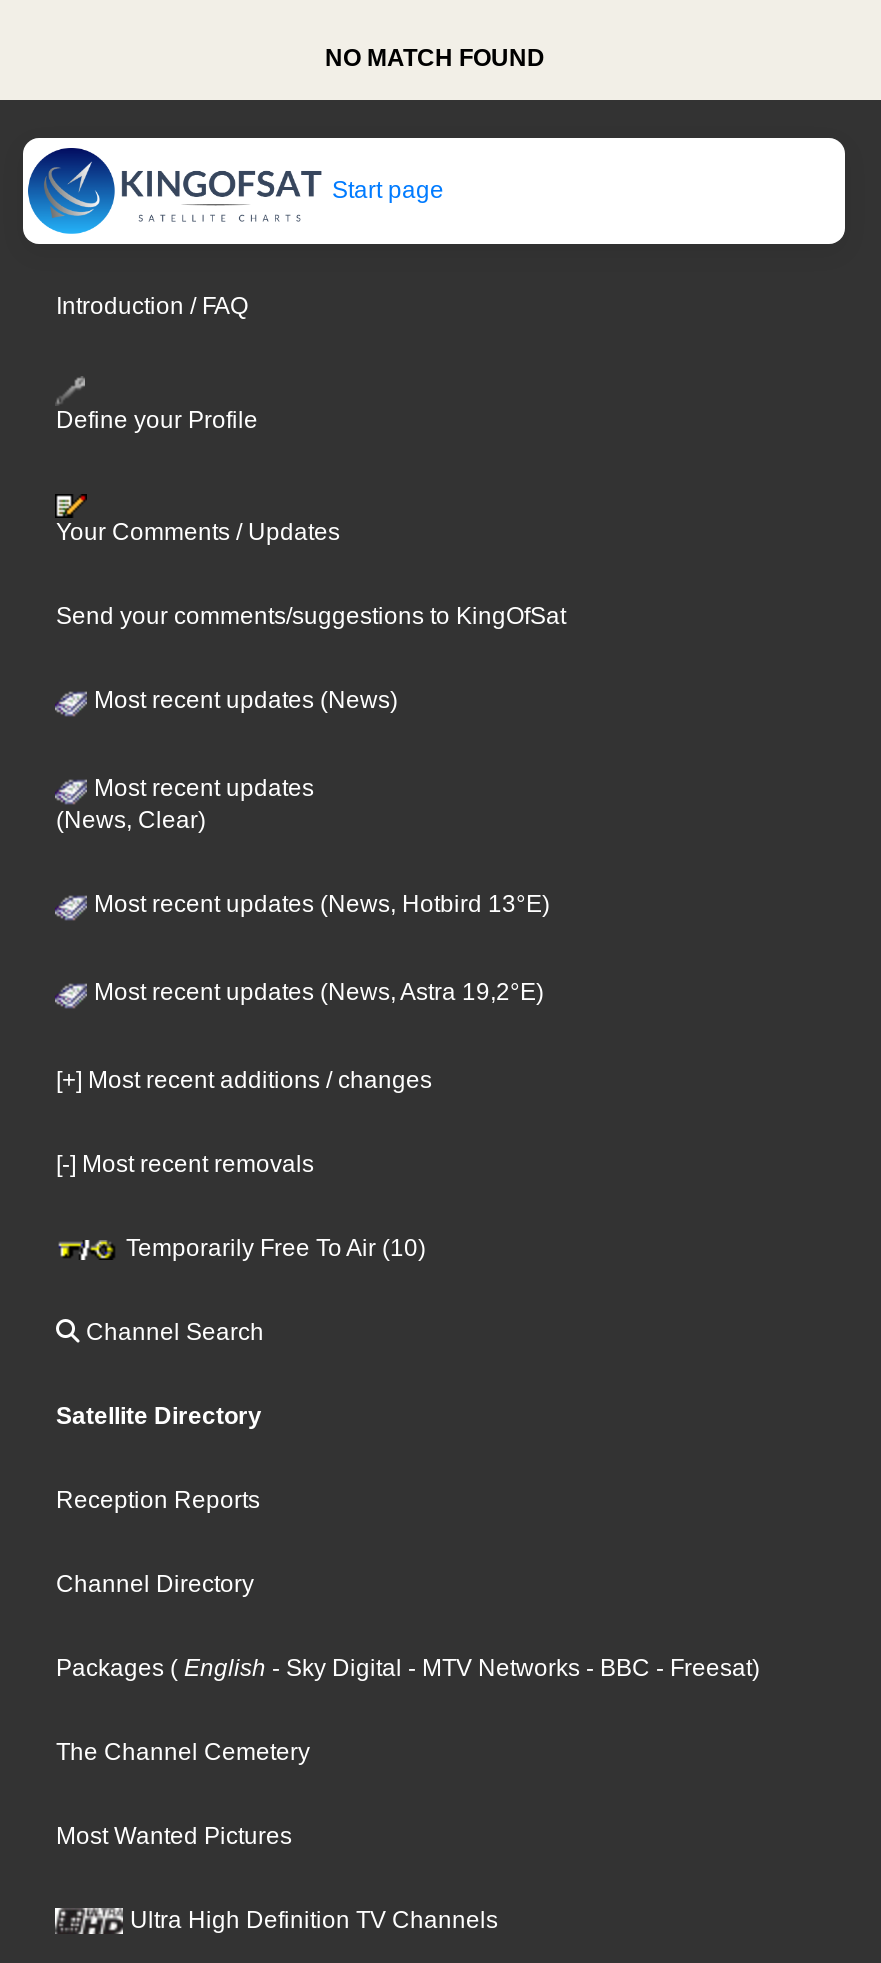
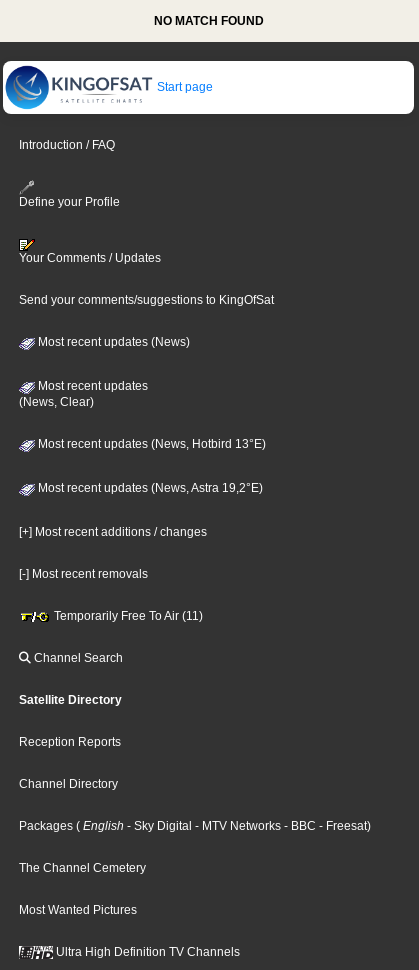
- Temporarily Free To Air (10)
+ Temporarily Free To Air (11)
